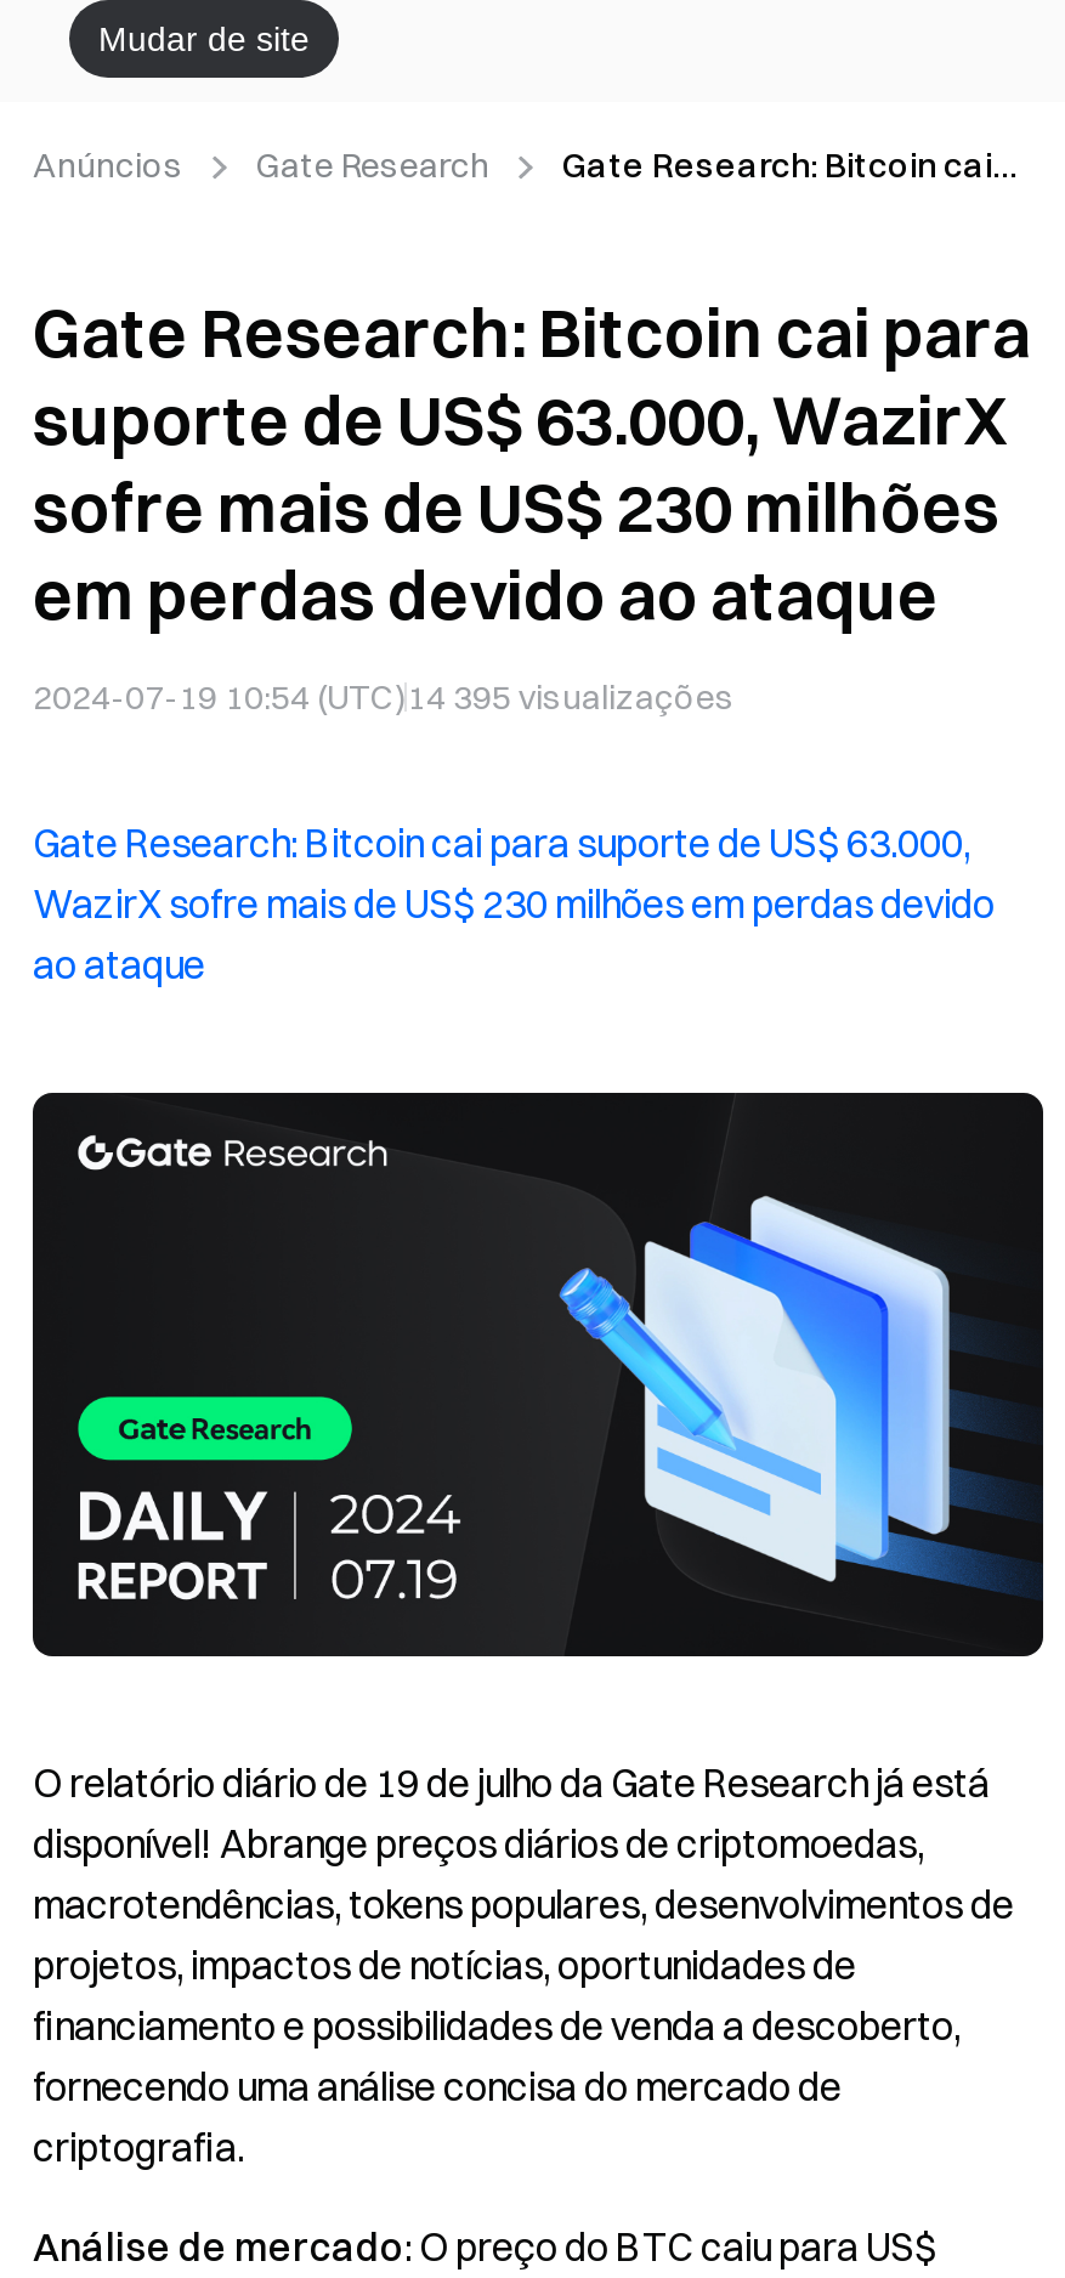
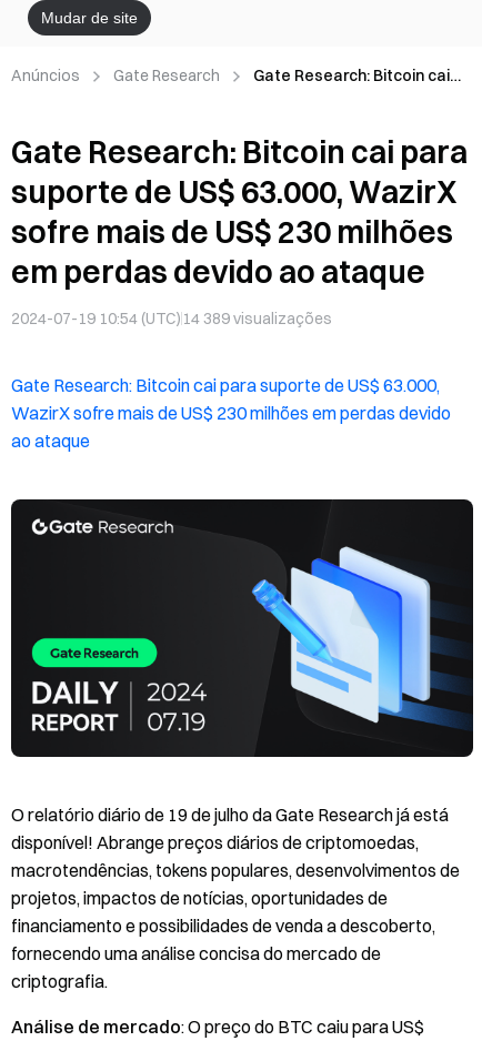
- 2024-07-19 10:54 (UTC)14 395 visualizações
+ 2024-07-19 10:54 (UTC)14 389 visualizações
